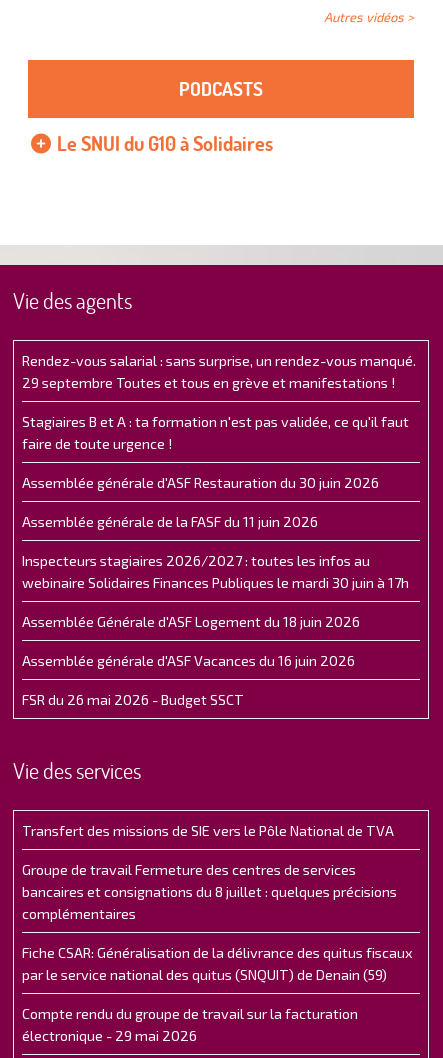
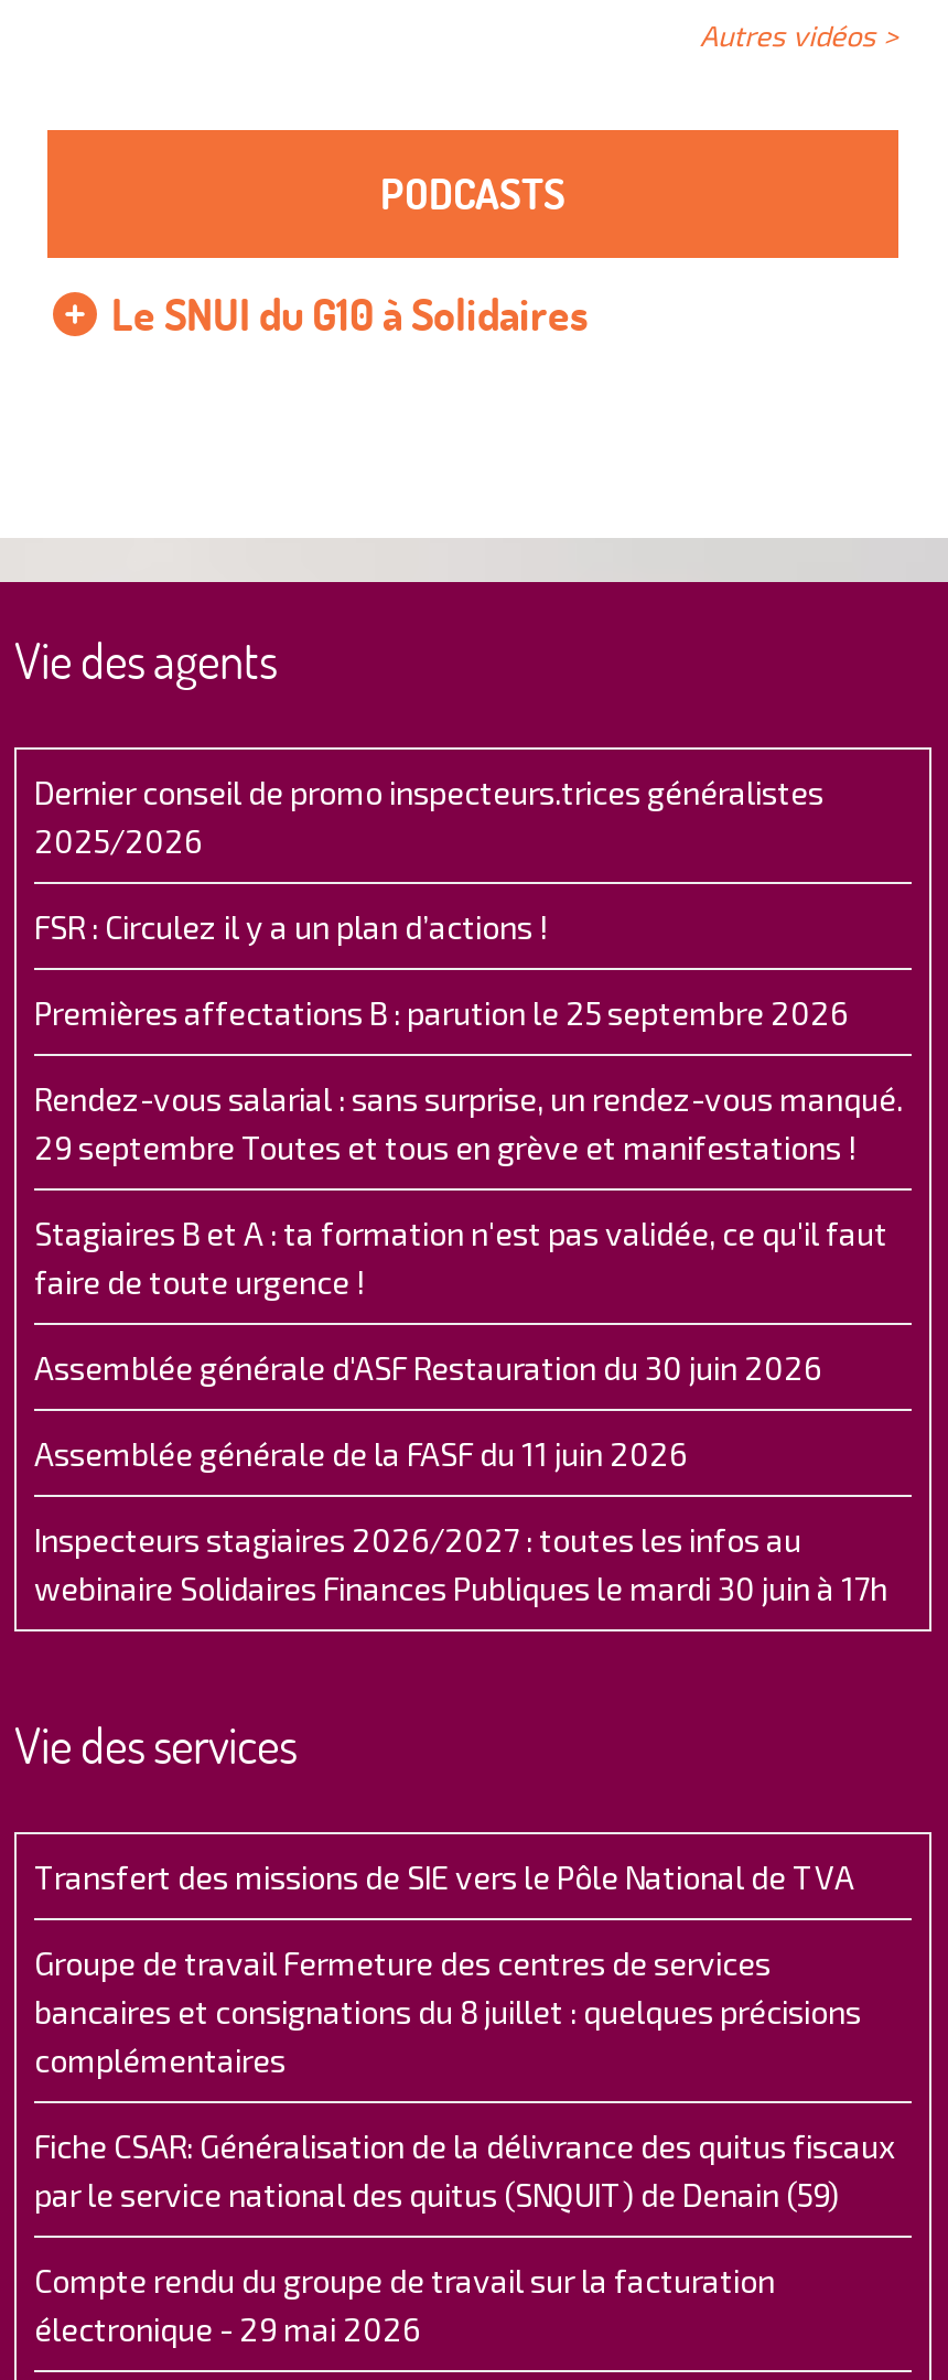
+ Dernier conseil de promo inspecteurs.trices généralistes
+ 2025/2026
+ FSR : Circulez il y a un plan d’actions !
+ Premières affectations B : parution le 25 septembre 2026

moved down: Rendez-vous salarial : sans surprise, un rendez-vous manqué. | 29 septembre Toutes et tous en grève et manifestations ! | Stagiaires B et A : ta formation n'est pas validée, ce qu'il faut | faire de toute urgence ! | Assemblée générale d'ASF Restauration du 30 juin 2026 | Assemblée générale de la FASF du 11 juin 2026 | Inspecteurs stagiaires 2026/2027 : toutes les infos au | webinaire Solidaires Finances Publiques le mardi 30 juin à 17h

- Assemblée Générale d'ASF Logement du 18 juin 2026
- Assemblée générale d'ASF Vacances du 16 juin 2026
- FSR du 26 mai 2026 - Budget SSCT
